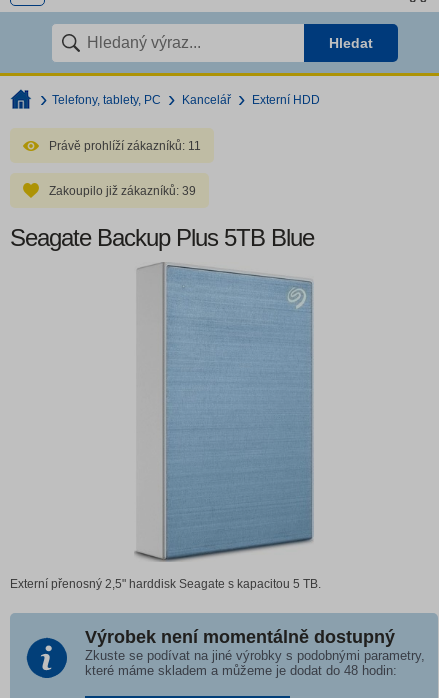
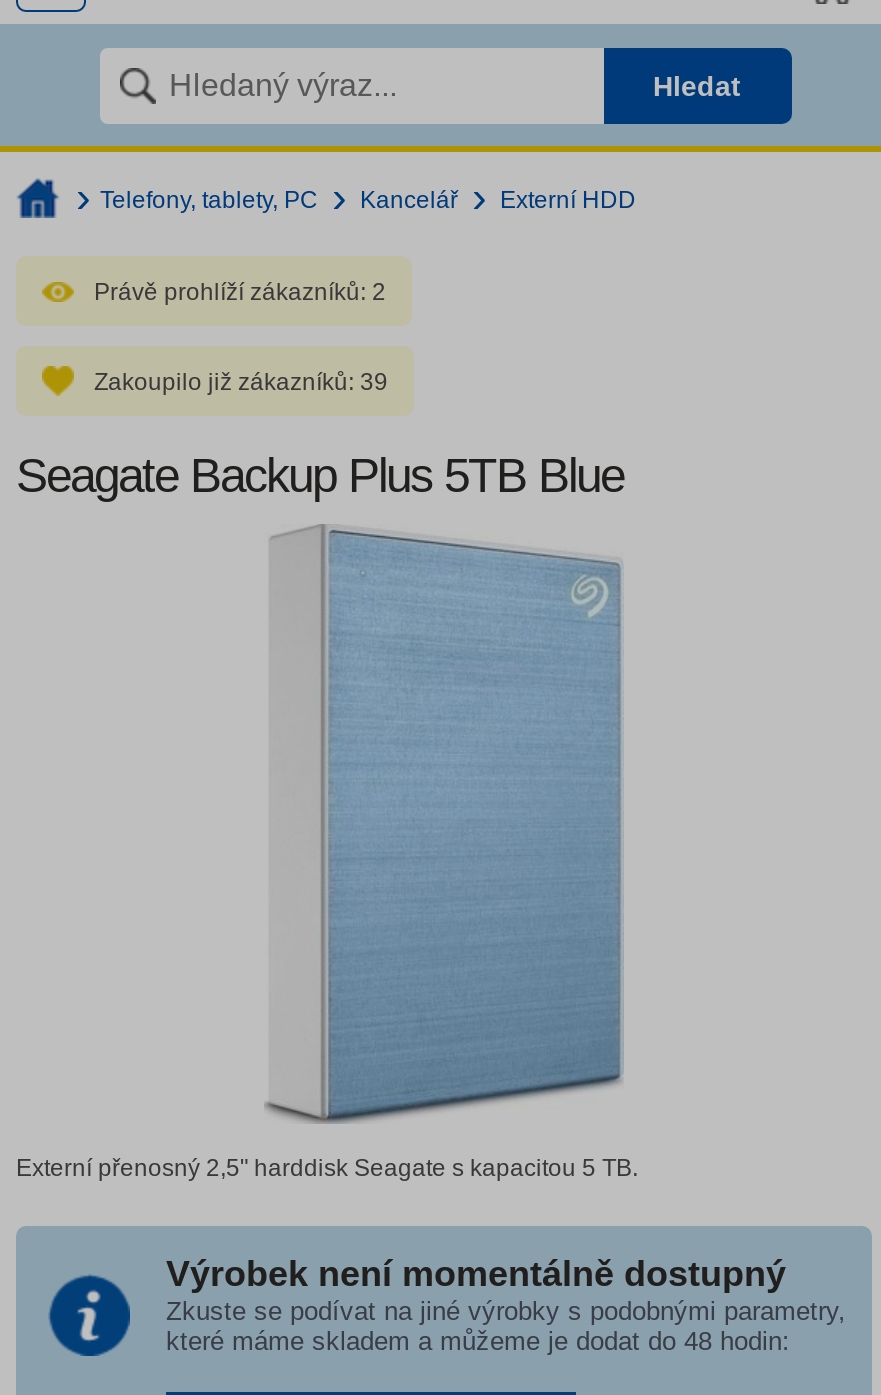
- Právě prohlíží zákazníků: 11
+ Právě prohlíží zákazníků: 2
